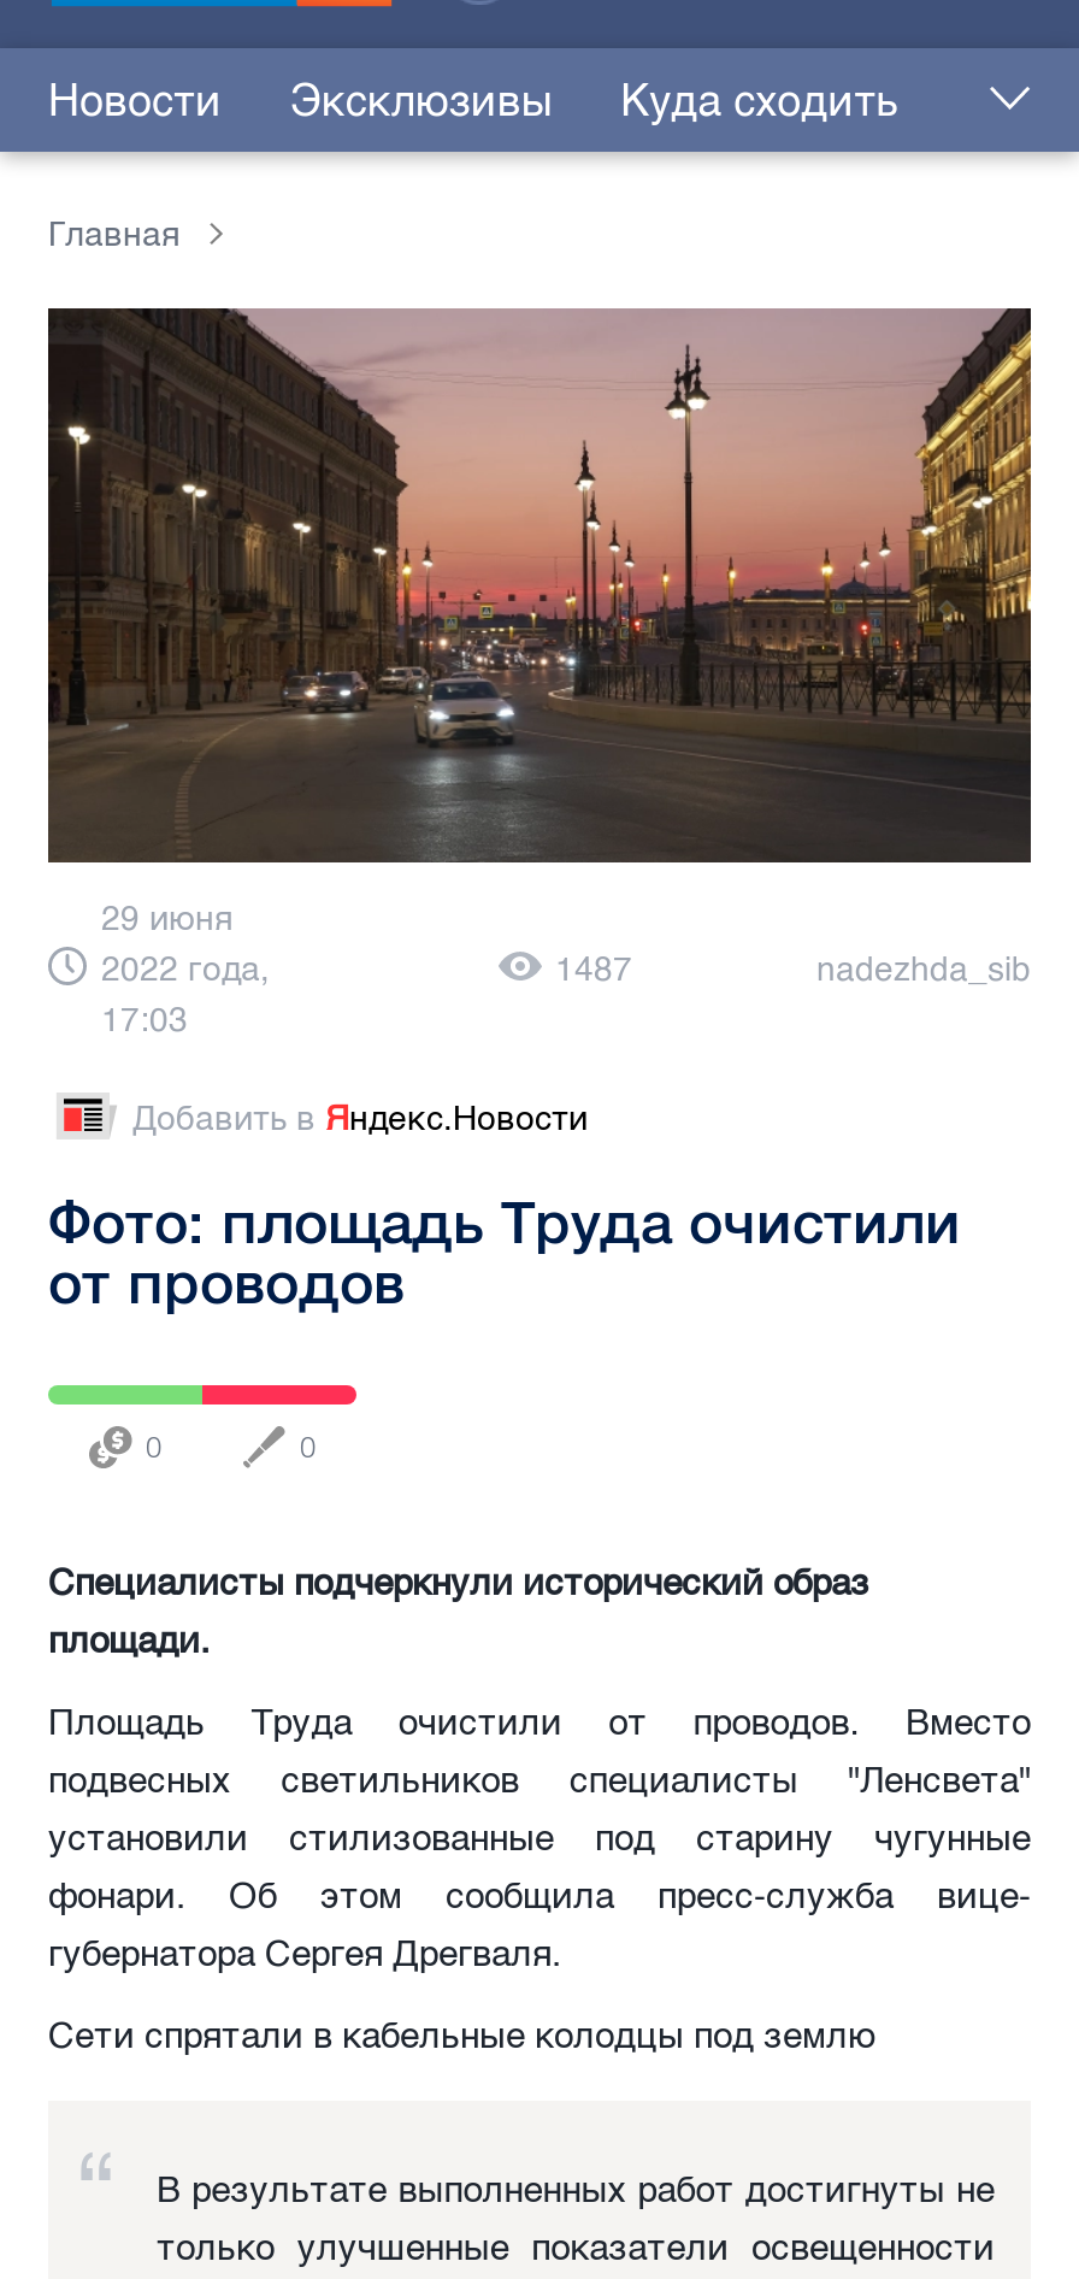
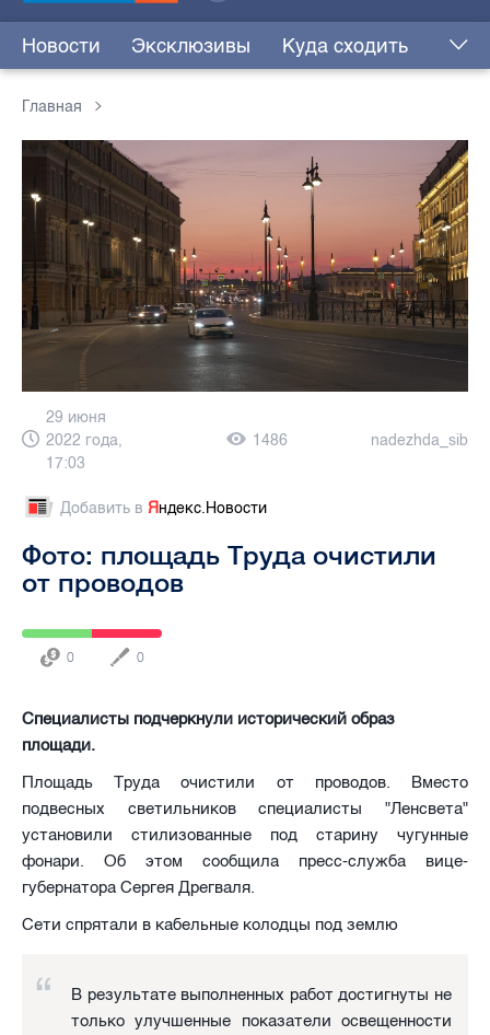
- 1487
+ 1486
